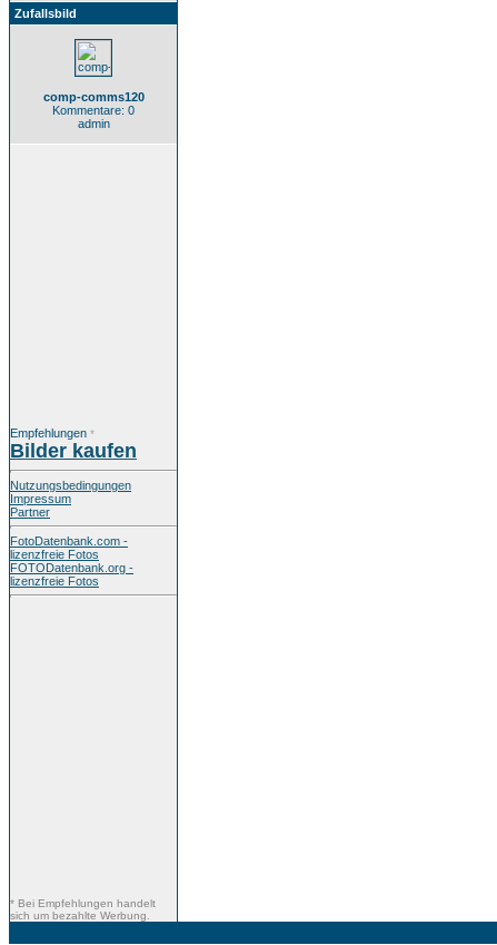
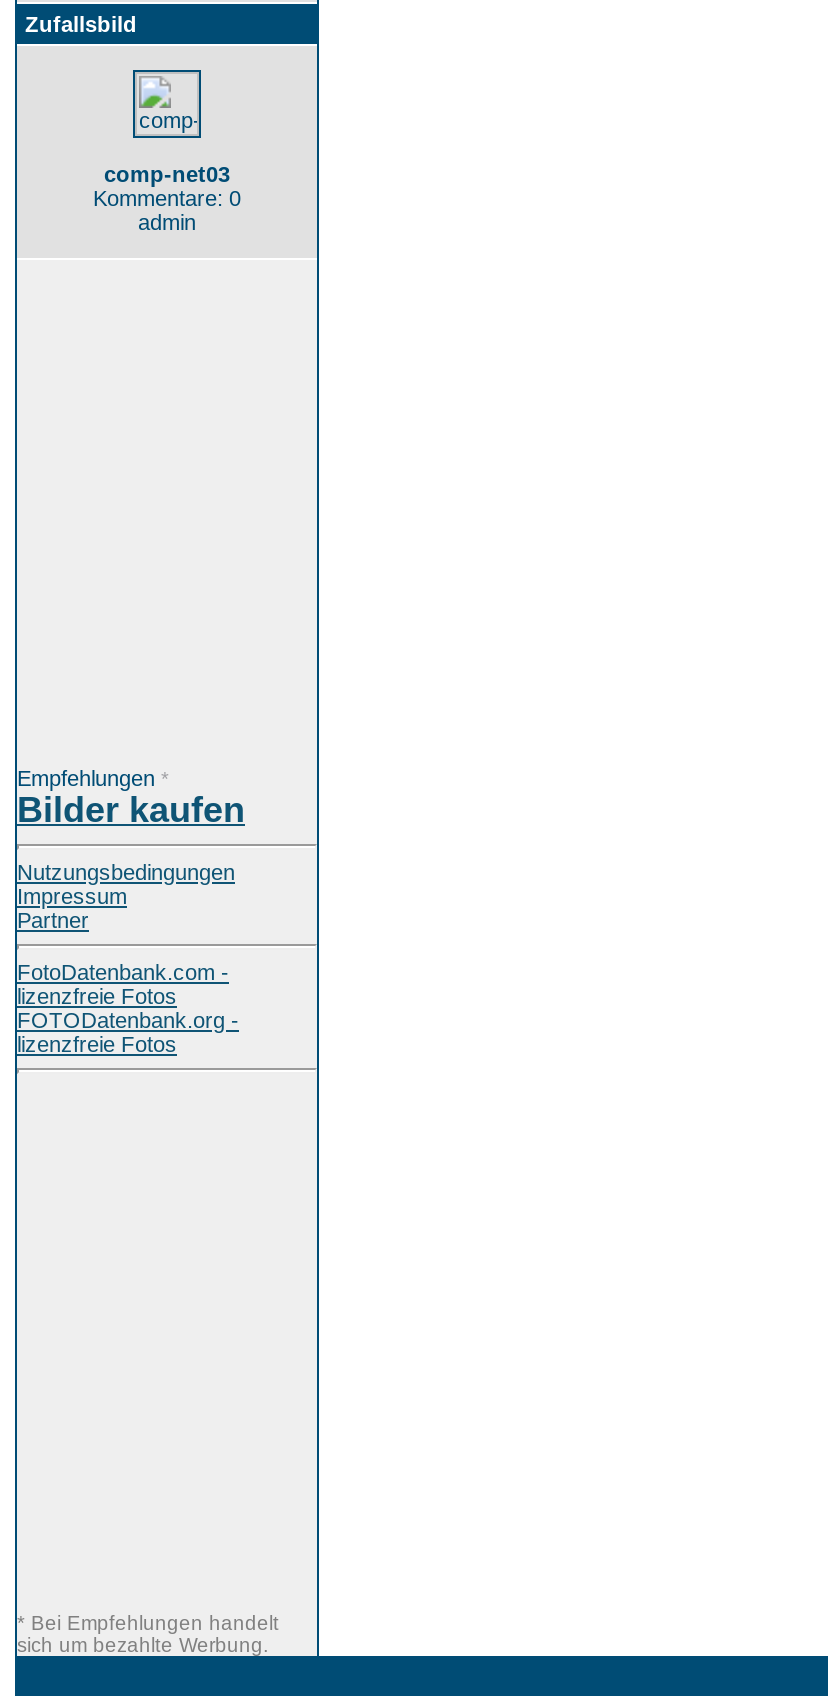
- comp-comms120
+ comp-net03
